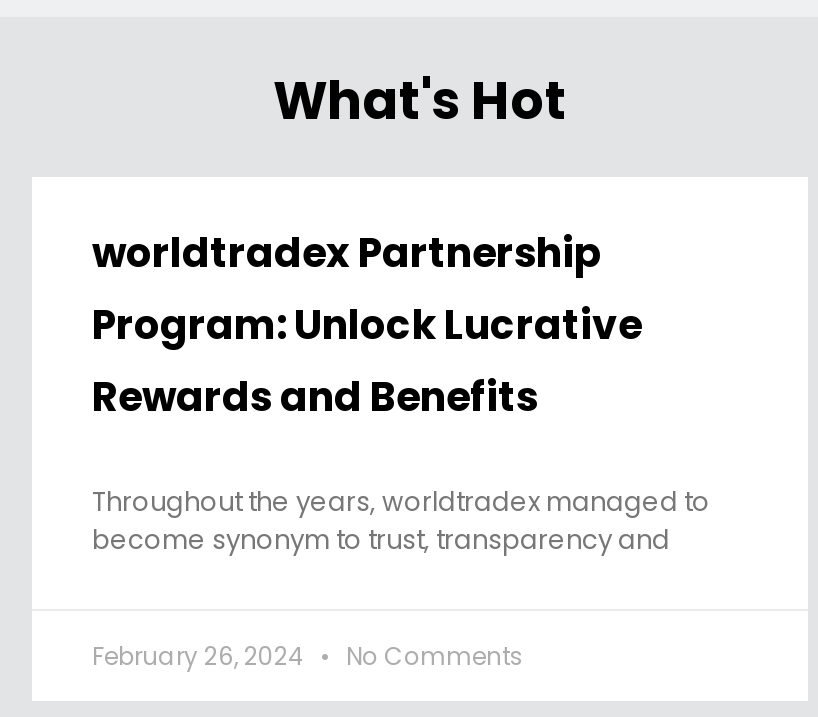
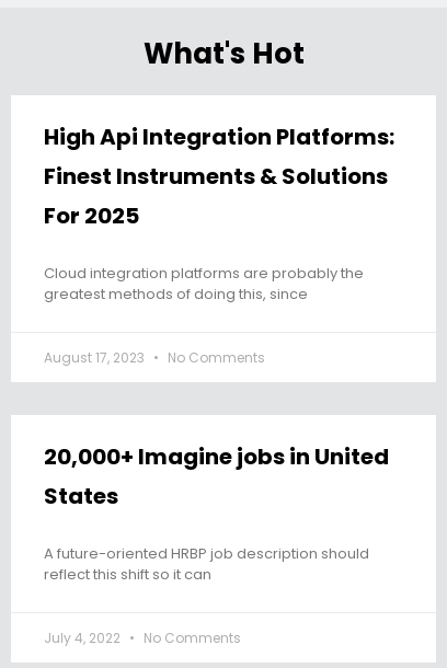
- worldtradex Partnership
- Program: Unlock Lucrative
- Rewards and Benefits
- Throughout the years, worldtradex managed to
- become synonym to trust, transparency and
- February 26, 2024
+ High Api Integration Platforms:
+ Finest Instruments & Solutions
+ For 2025
+ Cloud integration platforms are probably the
+ greatest methods of doing this, since
+ August 17, 2023
+ No Comments
+ 20,000+ Imagine jobs in United
+ States
+ A future-oriented HRBP job description should
+ reflect this shift so it can
+ July 4, 2022
